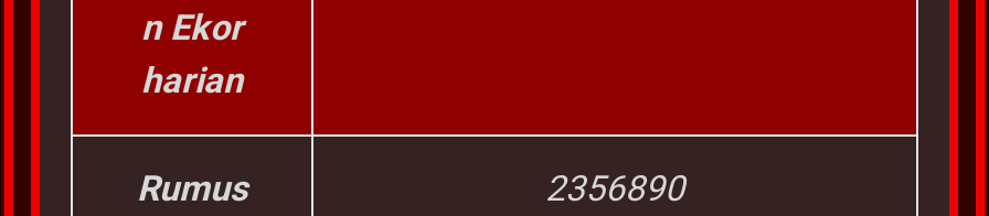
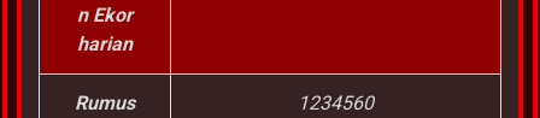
- 2356890
+ 1234560
